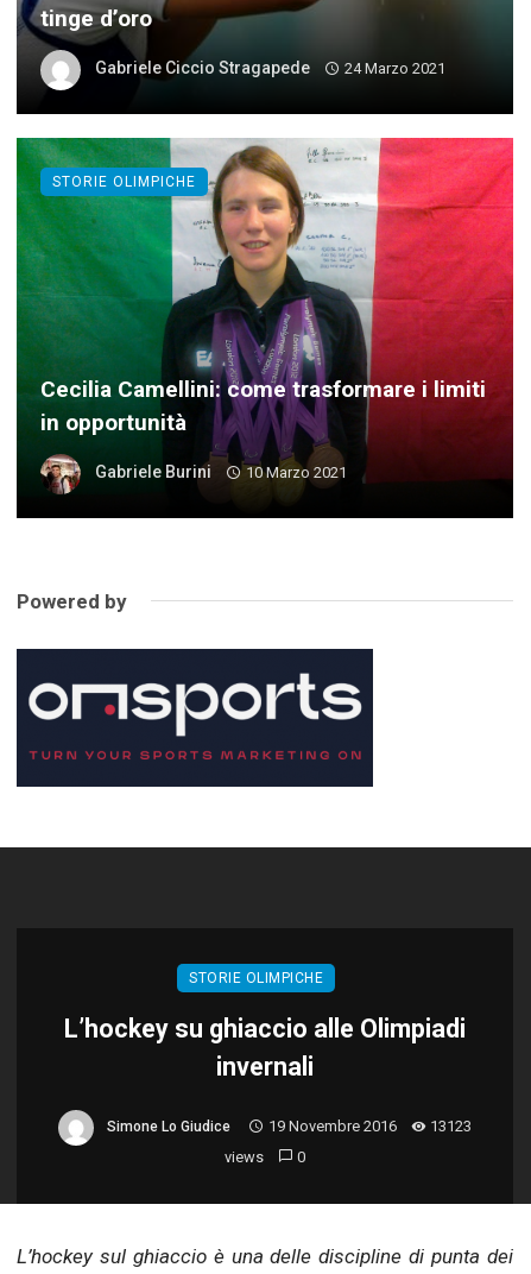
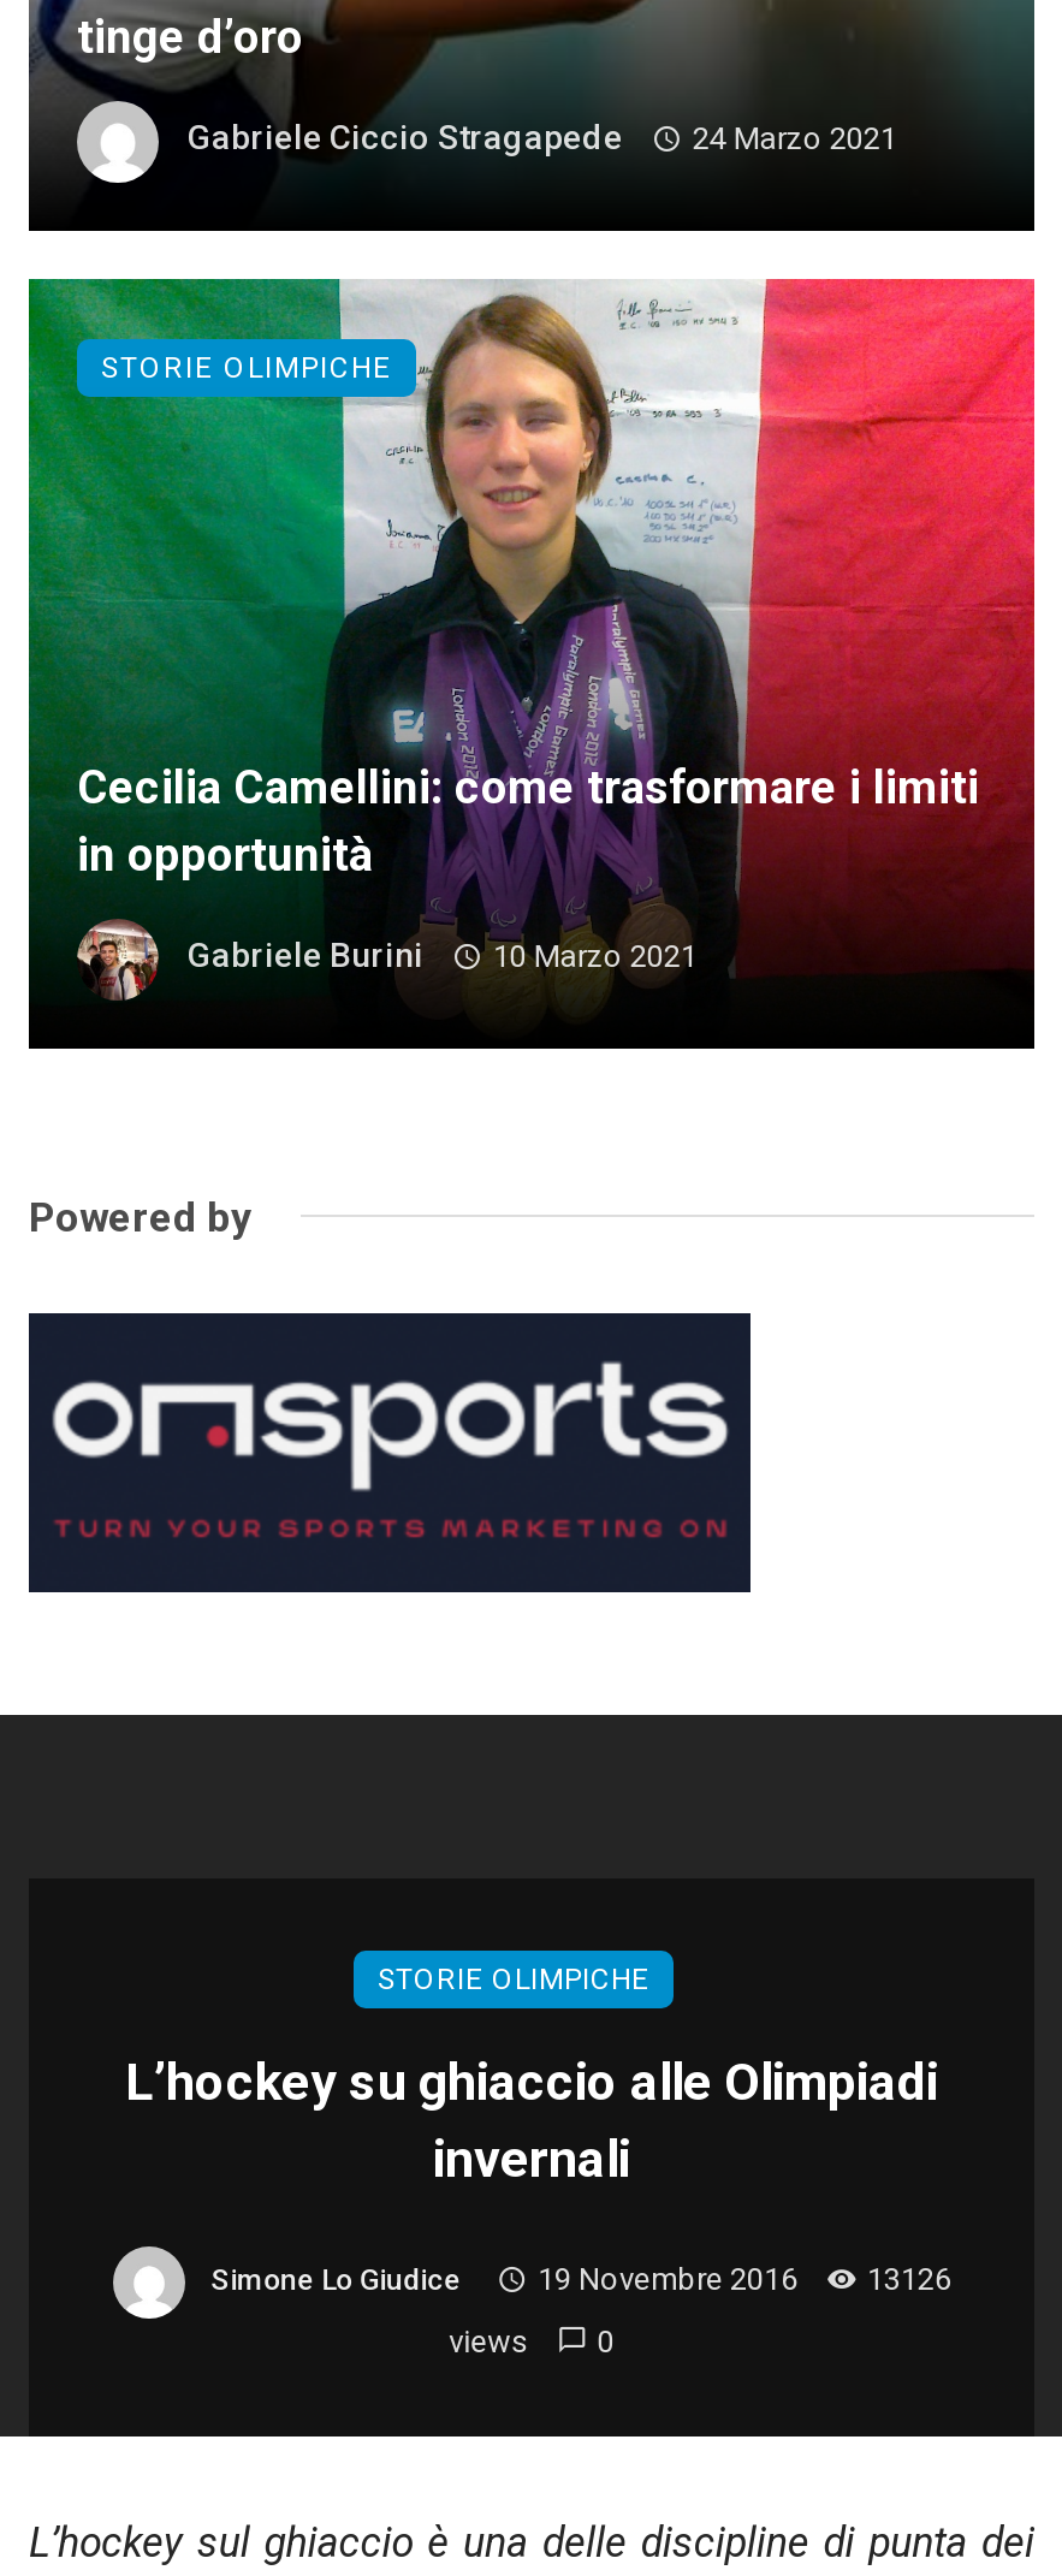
- 19 Novembre 2016 13123
+ 19 Novembre 2016 13126
